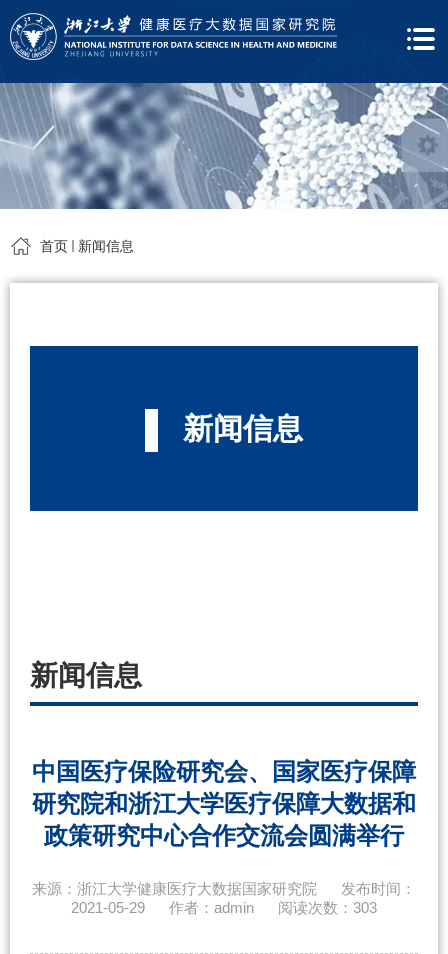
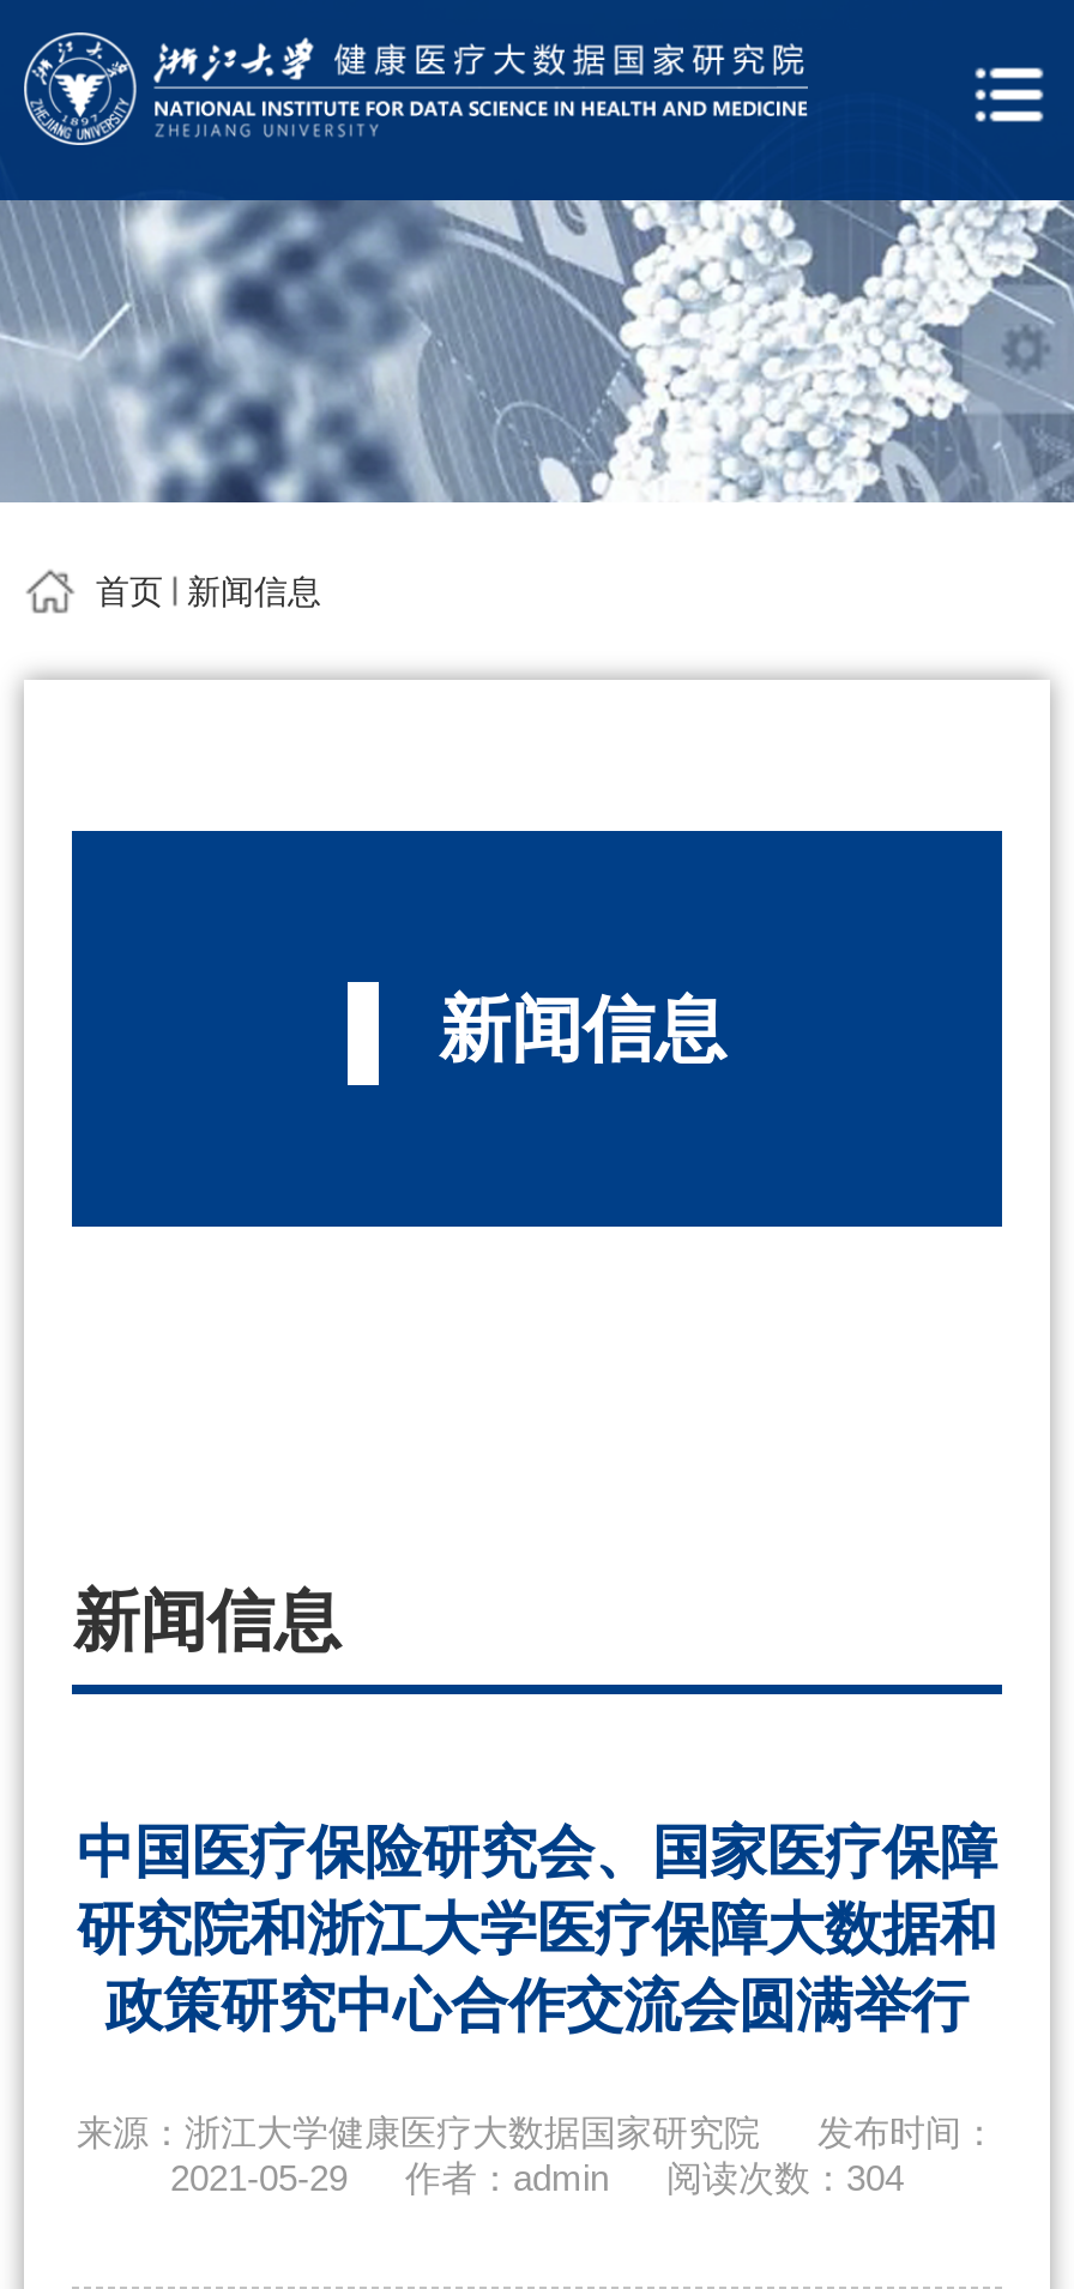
- 2021-05-29 作者：admin 阅读次数：303
+ 2021-05-29 作者：admin 阅读次数：304
